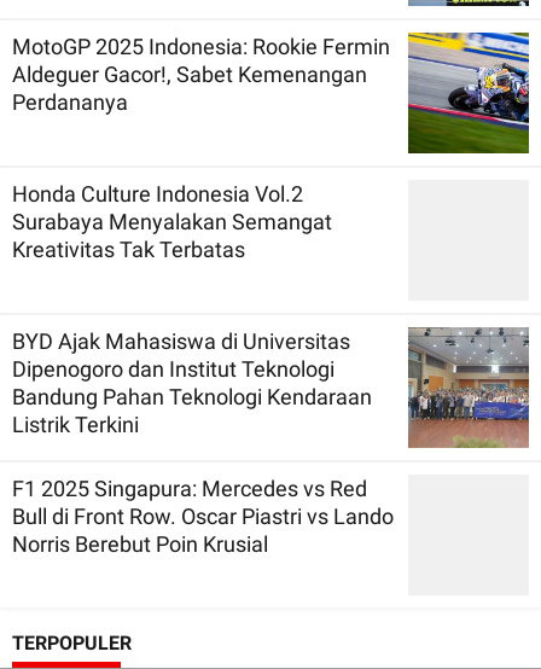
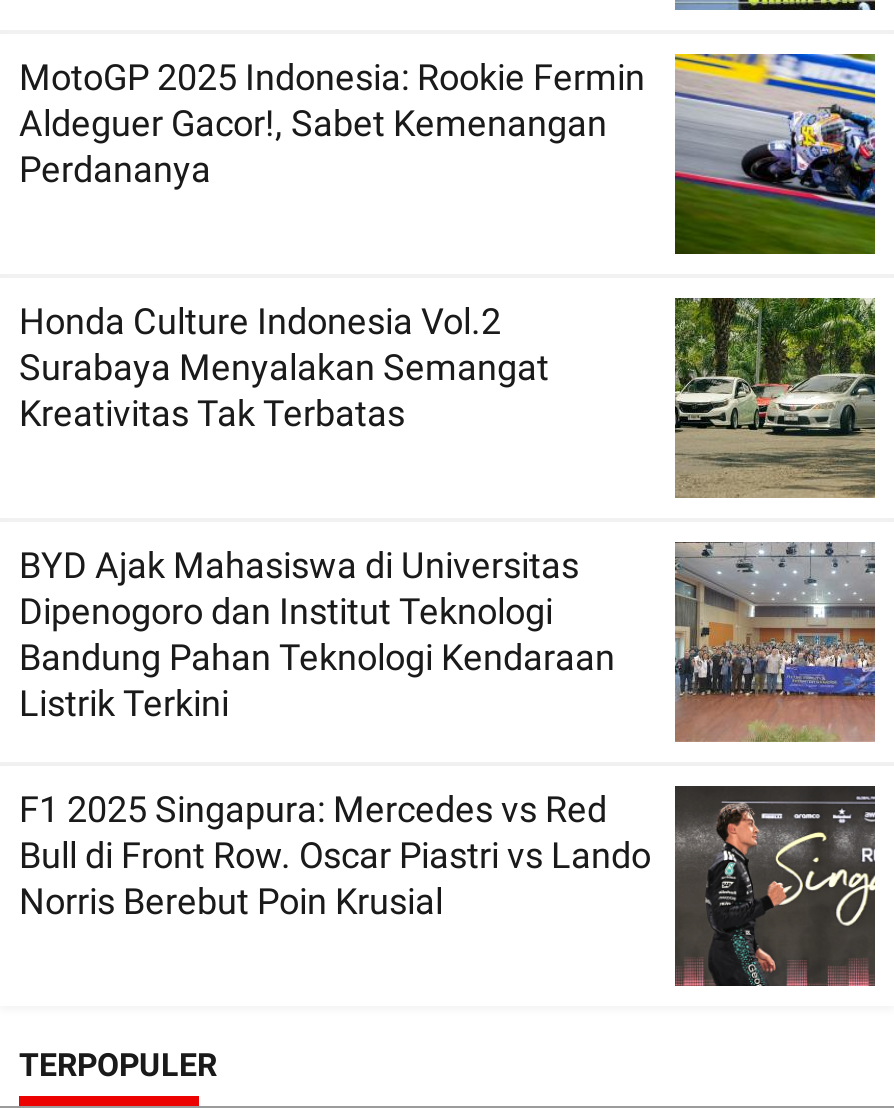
+ [image]

+ [image]
